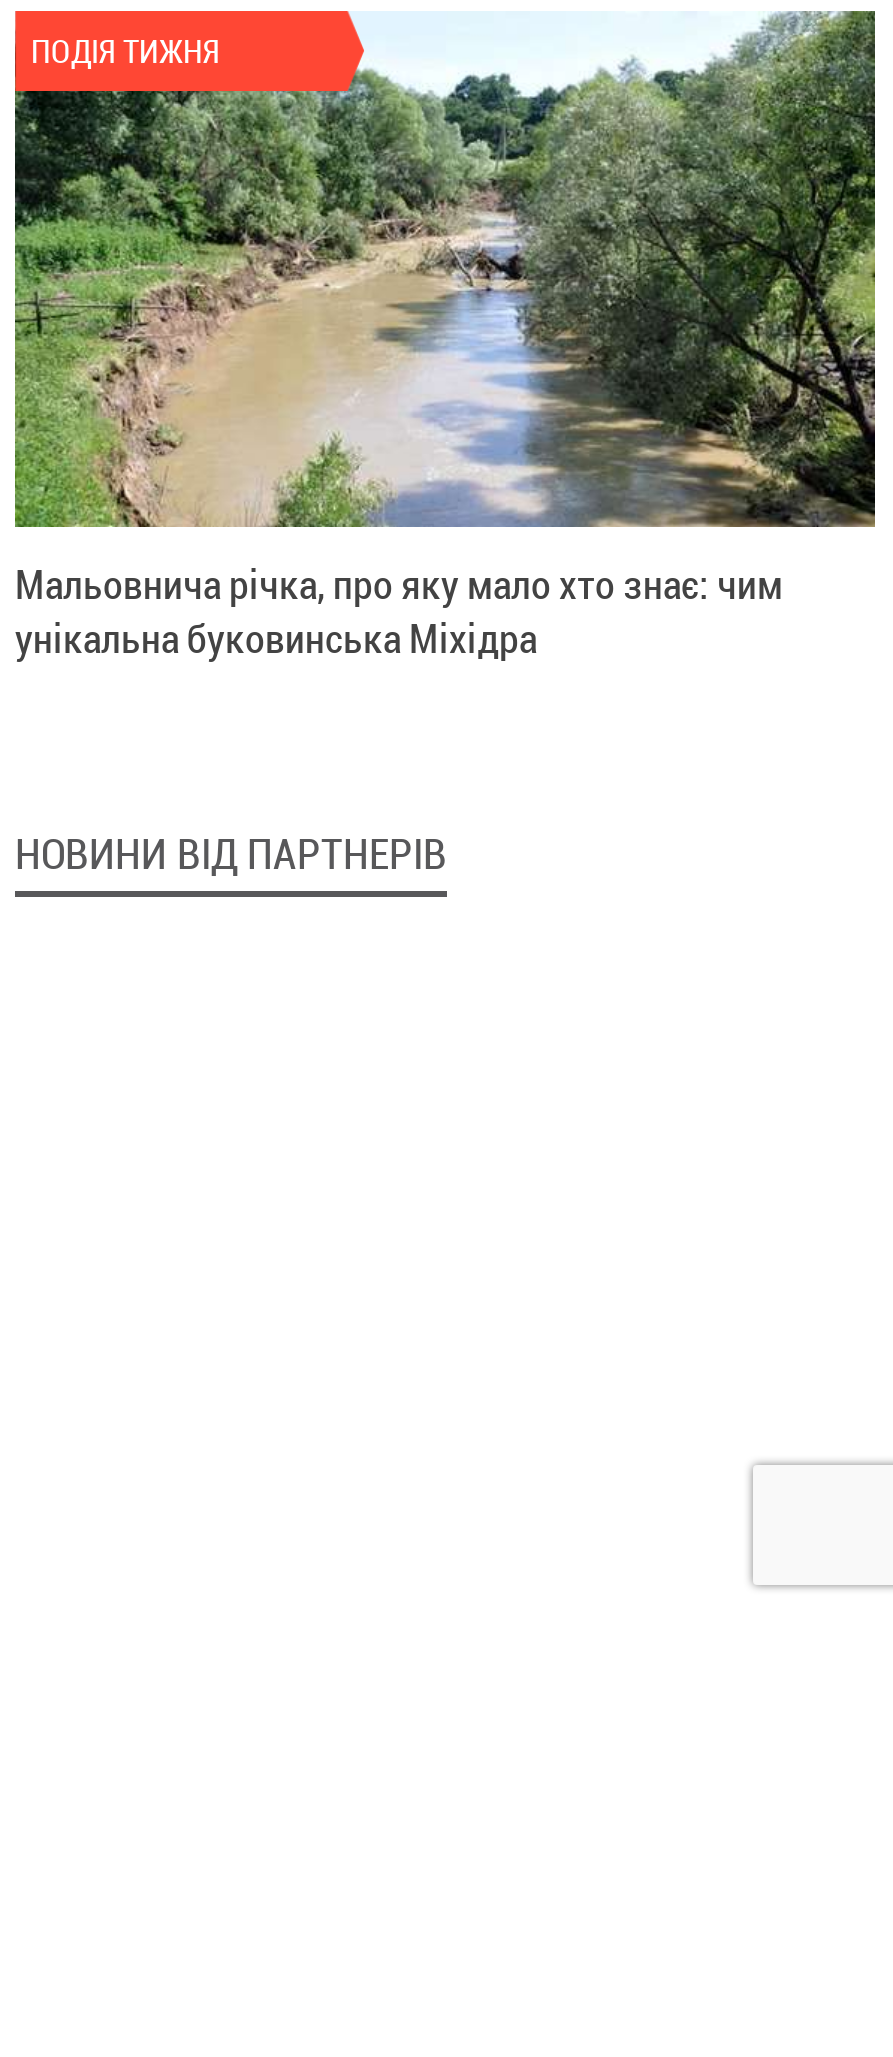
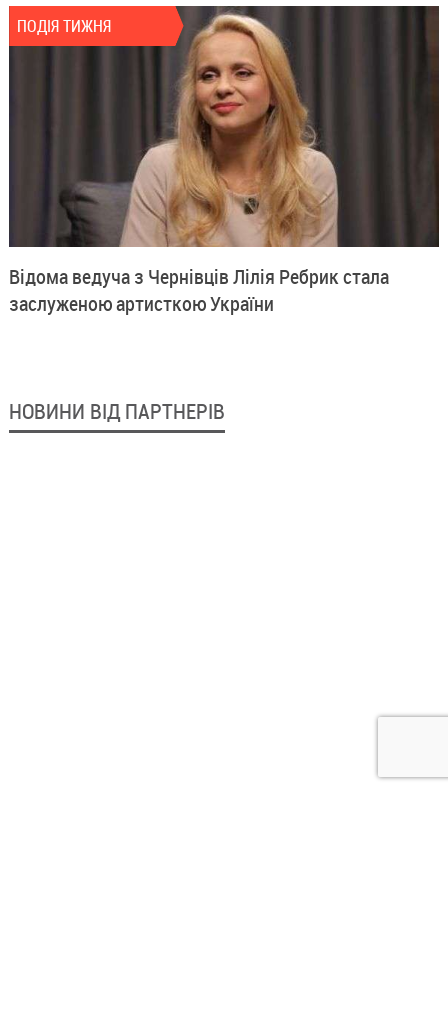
- [image]
- Мальовнича річка, про яку мало хто знає: чим
- унікальна буковинська Міхідра
+ [image]
+ Відома ведуча з Чернівців Лілія Ребрик стала
+ заслуженою артисткою України
